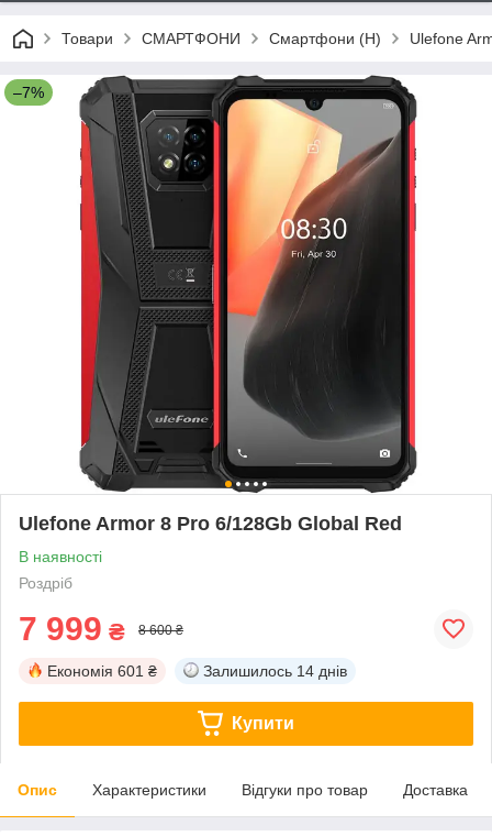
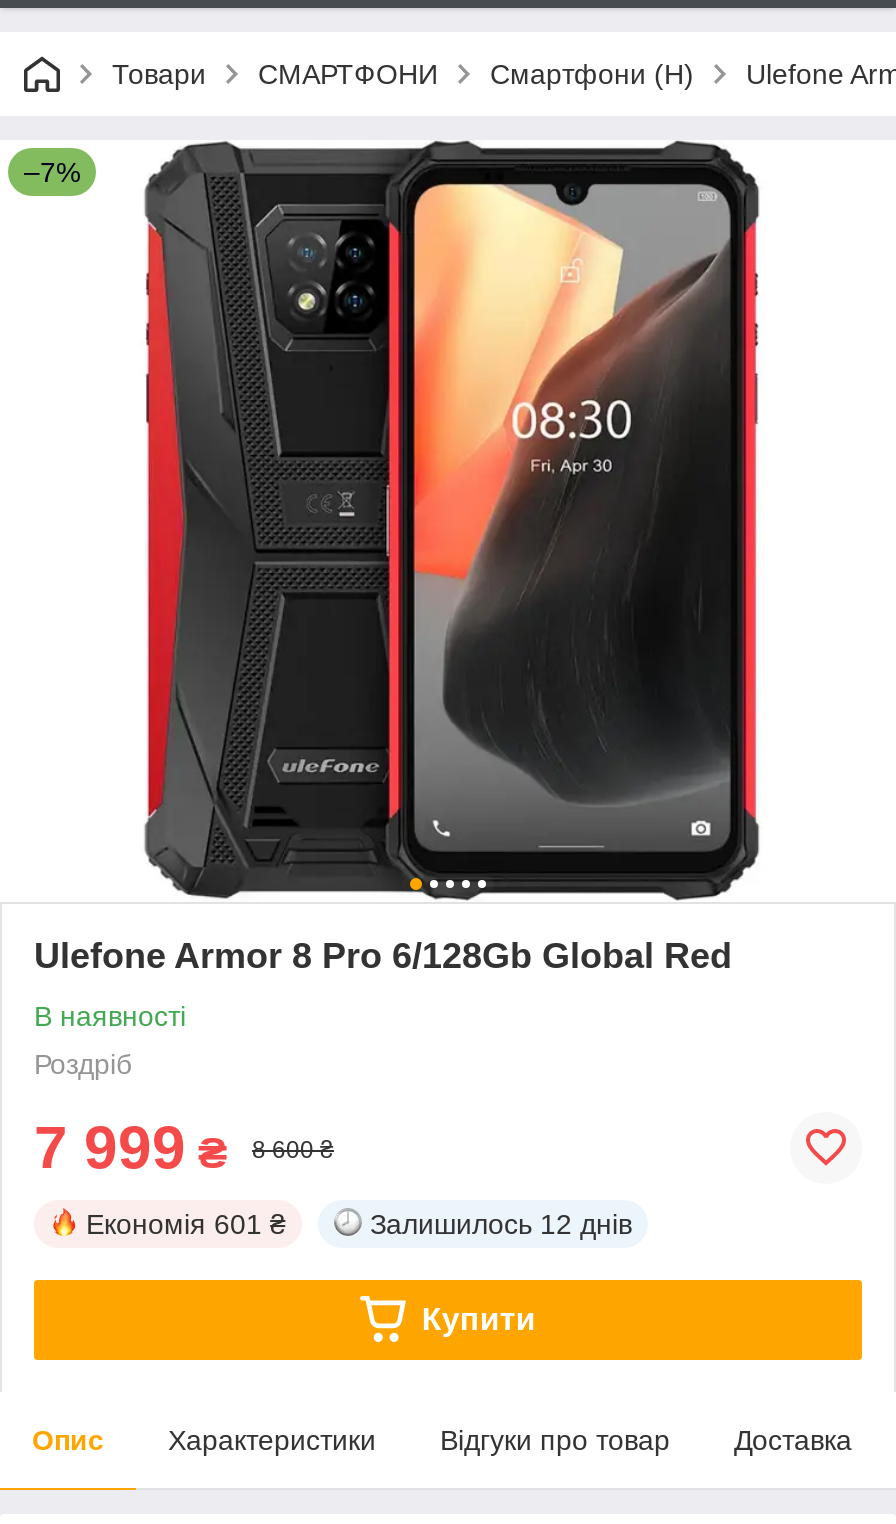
- Залишилось 14 днів
+ Залишилось 12 днів
